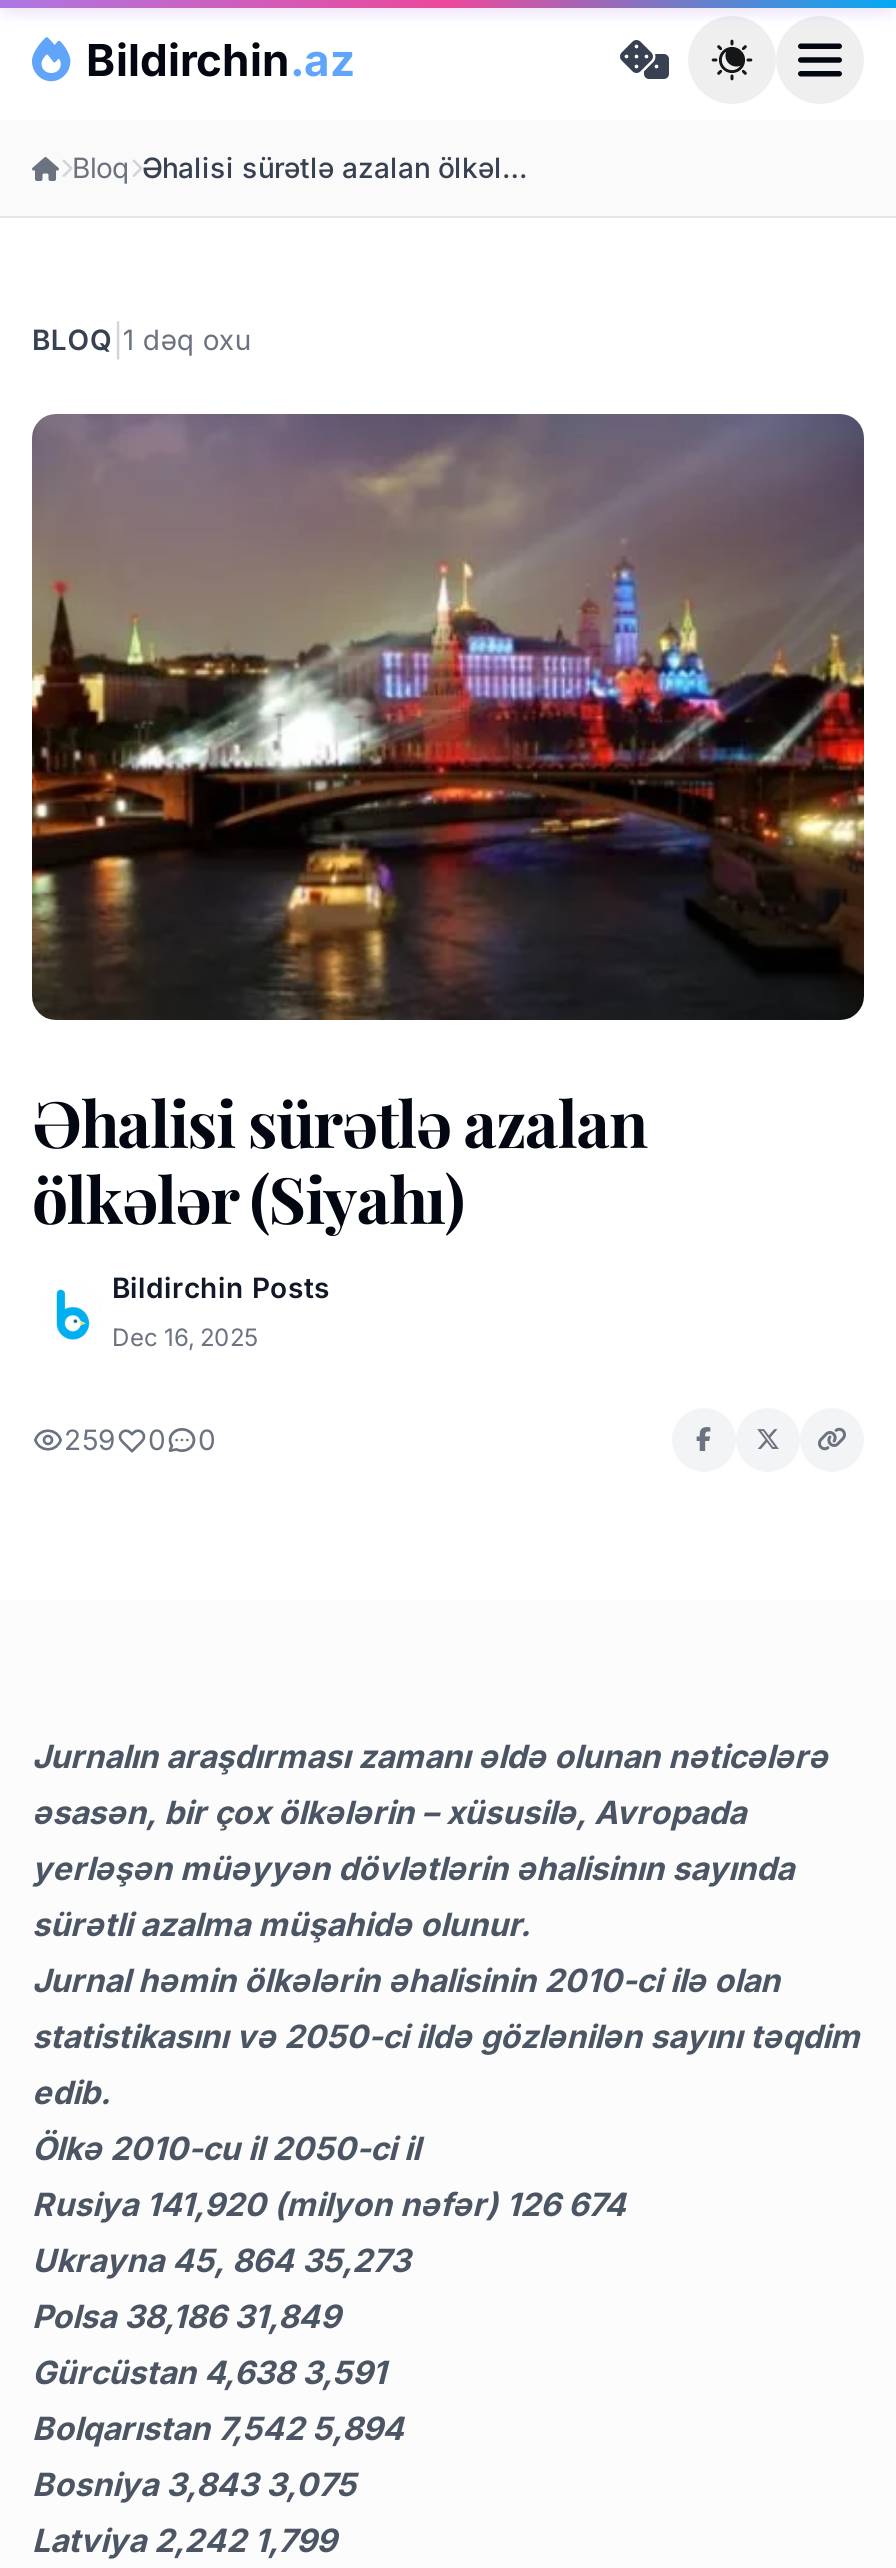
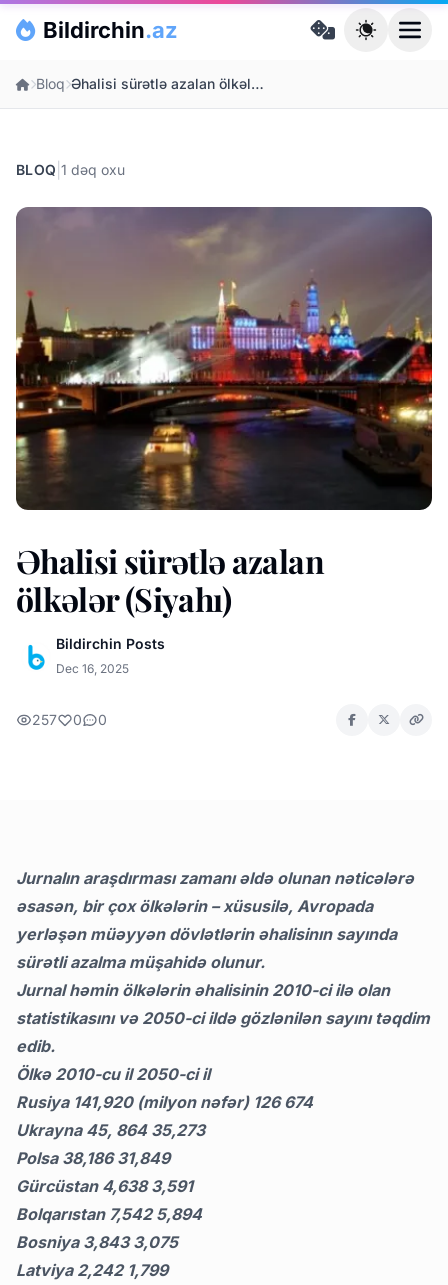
- 259 0 0
+ 257 0 0
